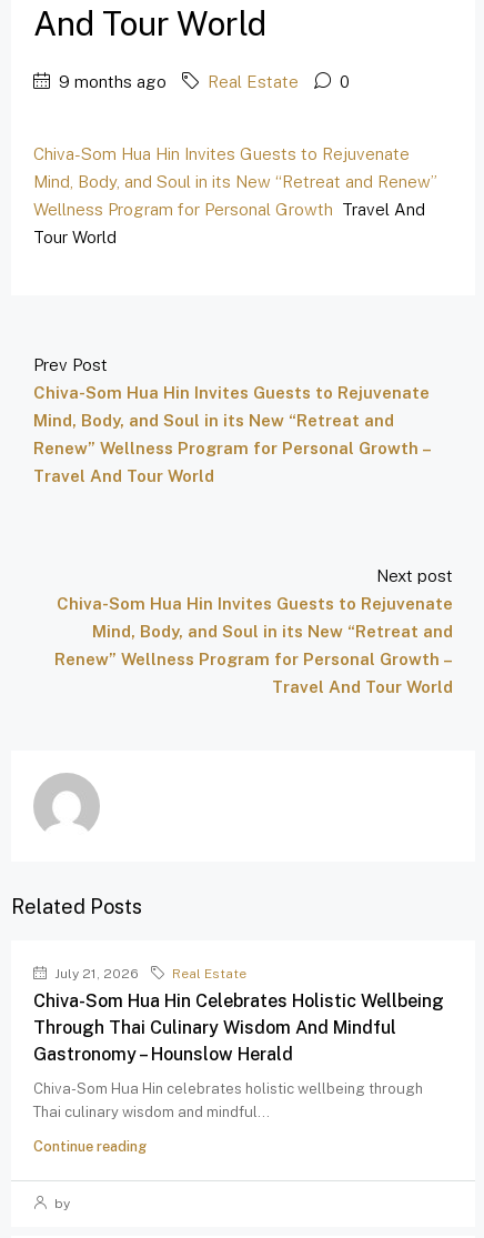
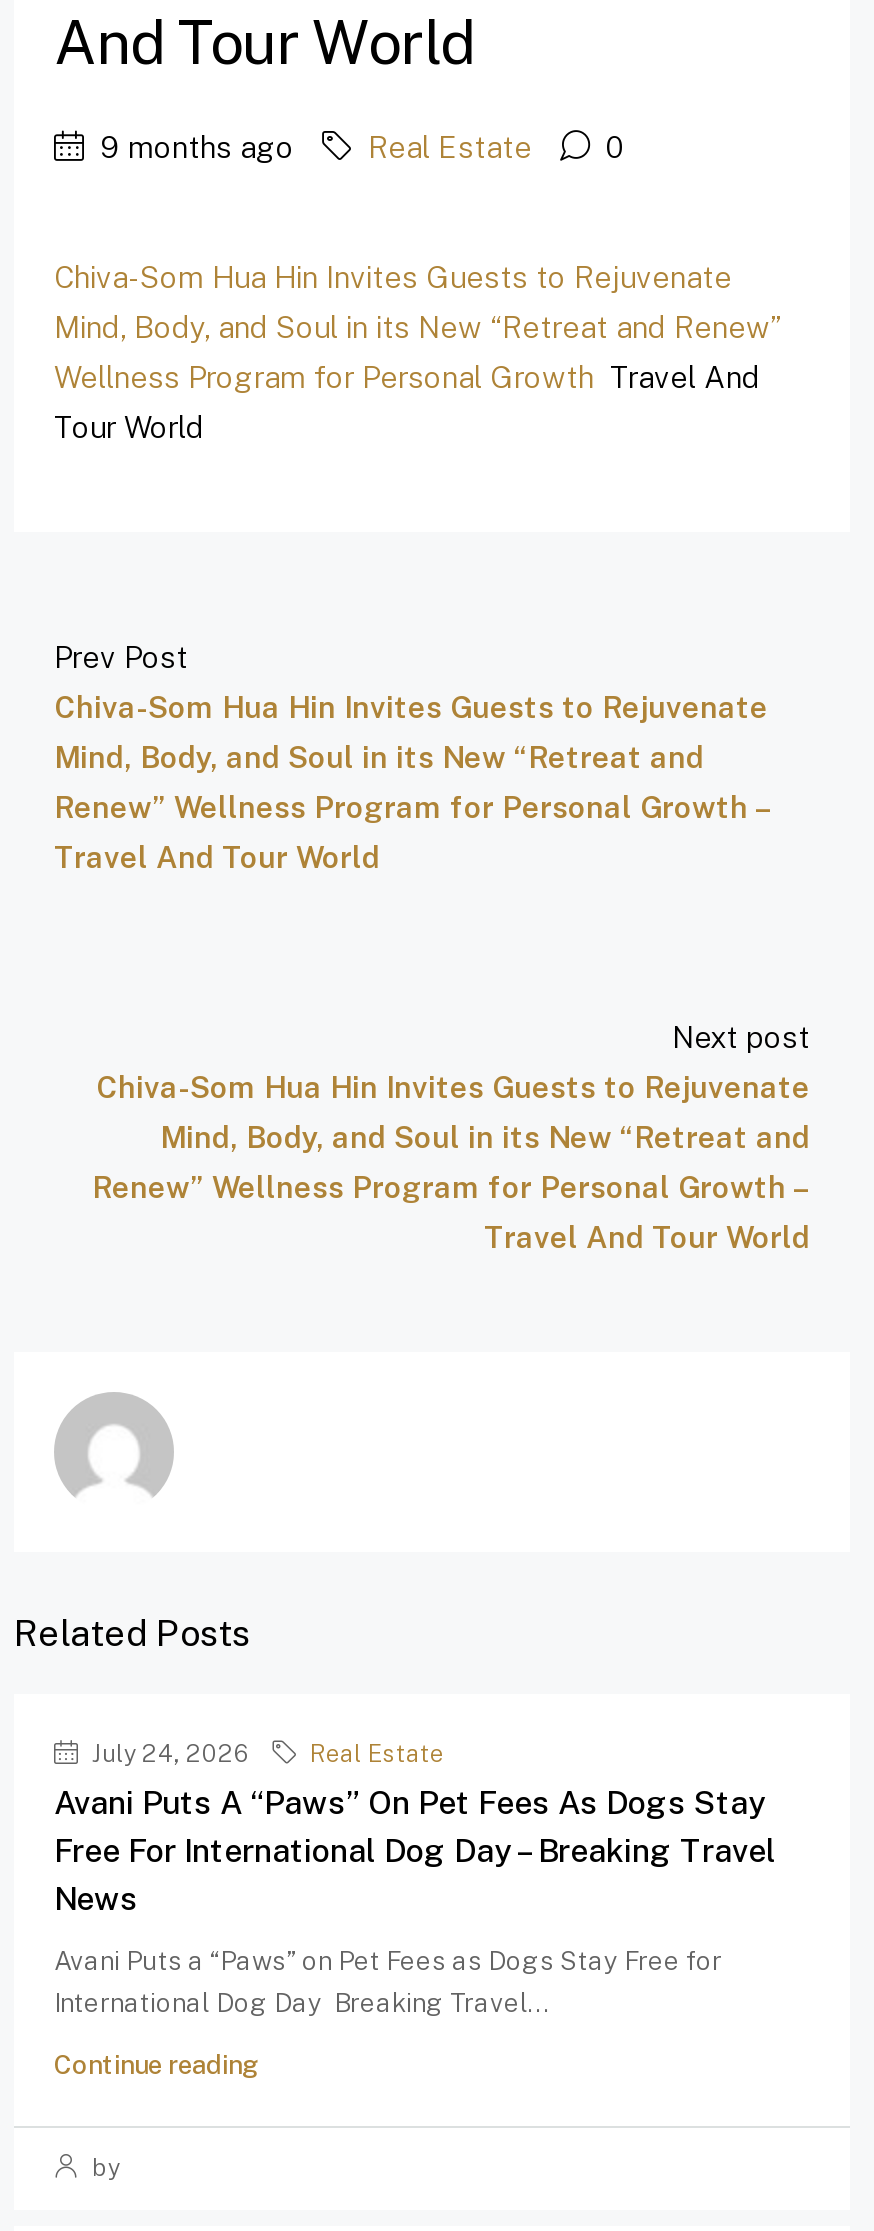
- July 21, 2026
+ July 24, 2026

- Chiva-Som Hua Hin Celebrates Holistic Wellbeing
- Through Thai Culinary Wisdom And Mindful
- Gastronomy – Hounslow Herald
+ Avani Puts A “Paws” On Pet Fees As Dogs Stay
+ Free For International Dog Day – Breaking Travel
+ News

- Chiva-Som Hua Hin celebrates holistic wellbeing through
- Thai culinary wisdom and mindful...
+ Avani Puts a “Paws” on Pet Fees as Dogs Stay Free for
+ International Dog Day Breaking Travel...
